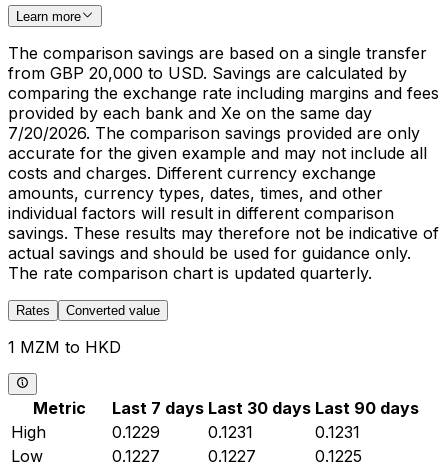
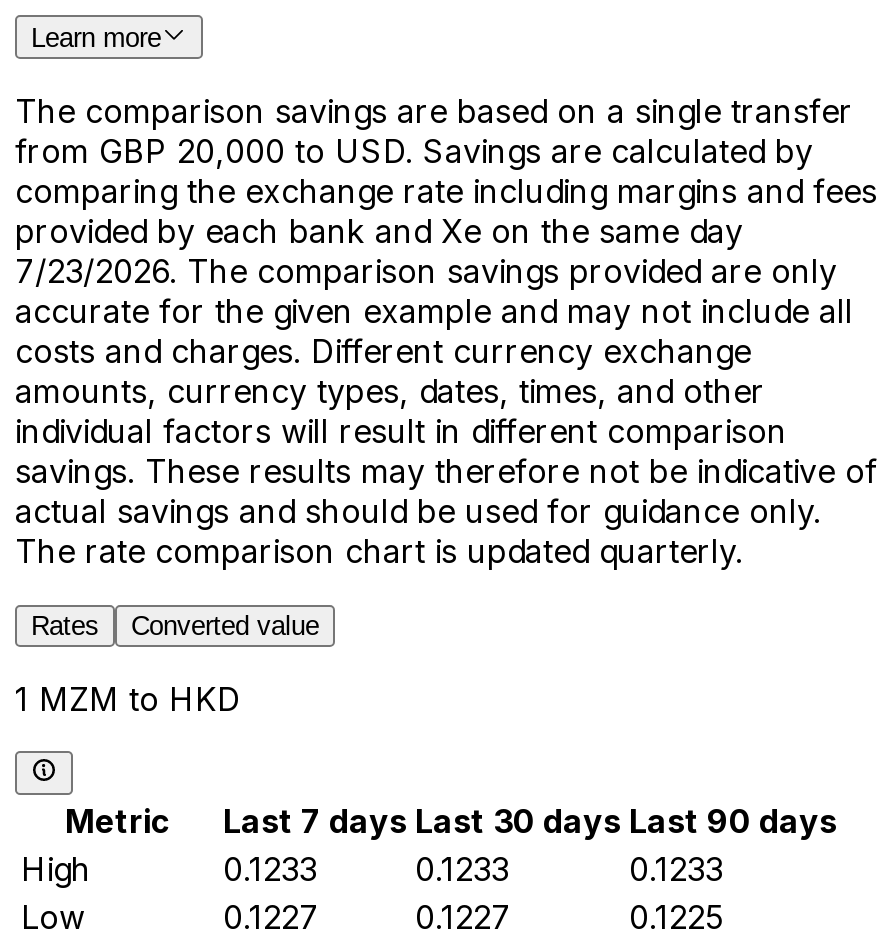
- 7/20/2026. The comparison savings provided are only
+ 7/23/2026. The comparison savings provided are only

- 0.1229
+ 0.1233

- 0.1231
+ 0.1233

- 0.1231
+ 0.1233
